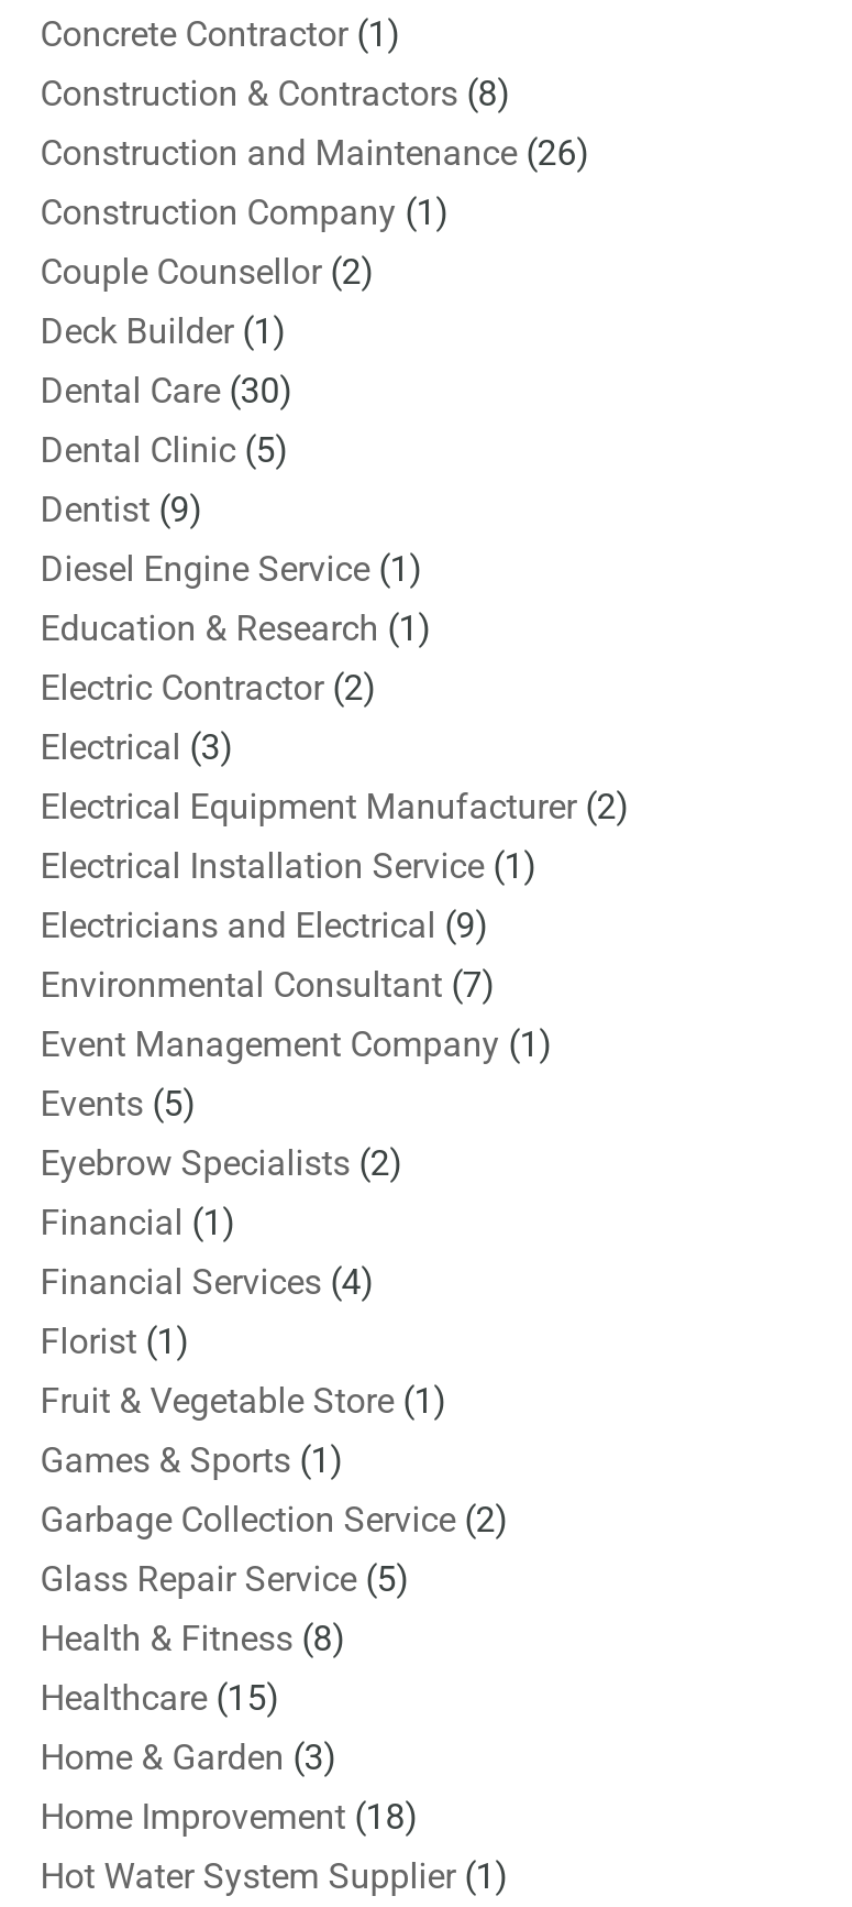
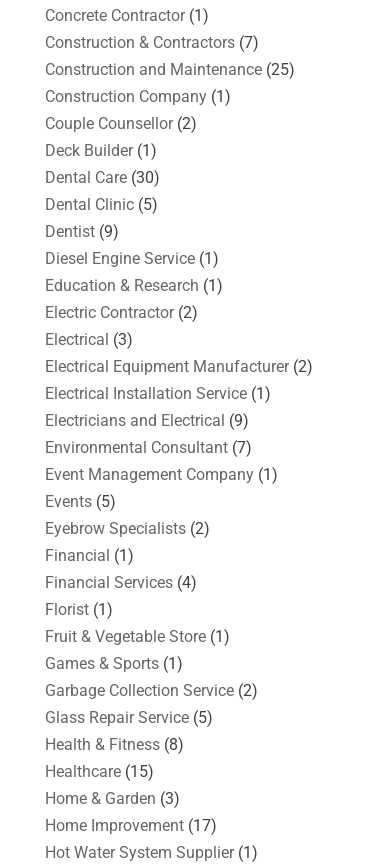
- Construction & Contractors (8)
+ Construction & Contractors (7)

- Construction and Maintenance (26)
+ Construction and Maintenance (25)

- Home Improvement (18)
+ Home Improvement (17)
